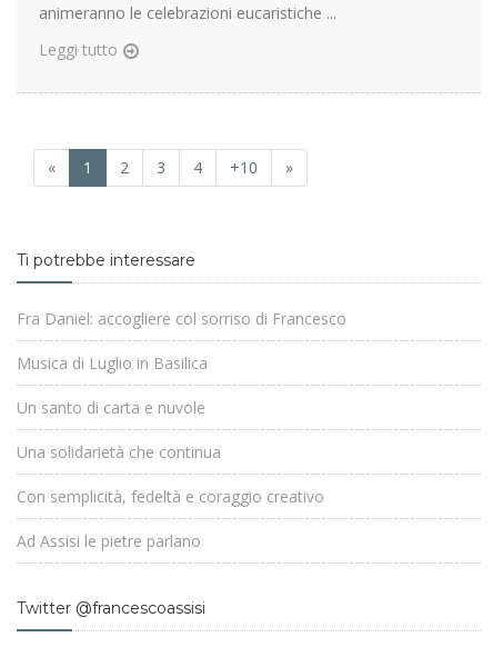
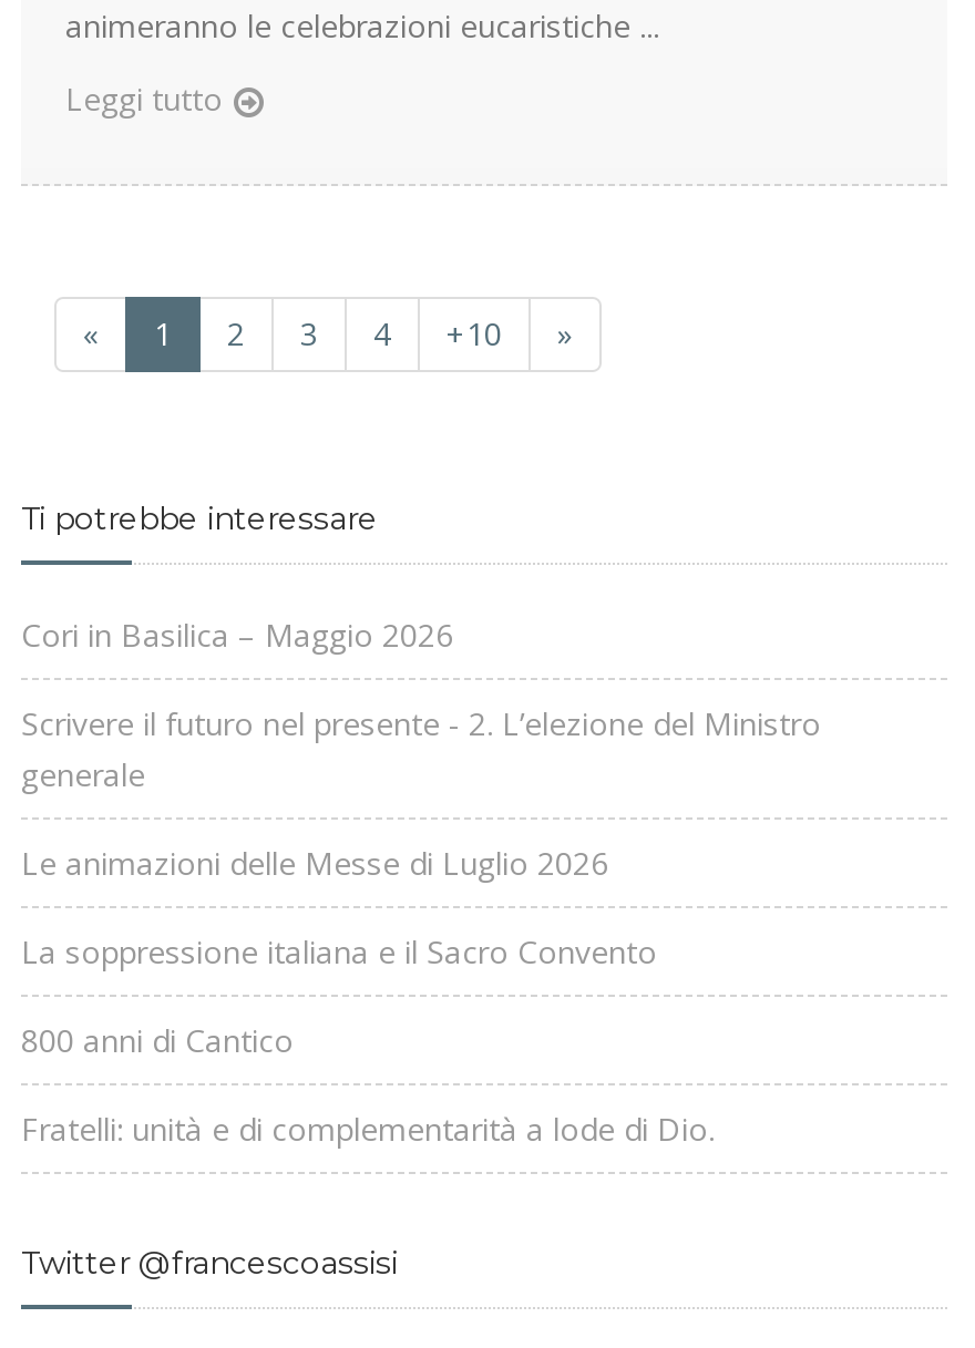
- Fra Daniel: accogliere col sorriso di Francesco
+ Cori in Basilica – Maggio 2026

- Musica di Luglio in Basilica
+ Scrivere il futuro nel presente - 2. L’elezione del Ministro
+ generale

- Un santo di carta e nuvole
+ Le animazioni delle Messe di Luglio 2026

- Una solidarietà che continua
+ La soppressione italiana e il Sacro Convento

- Con semplicità, fedeltà e coraggio creativo
+ 800 anni di Cantico

- Ad Assisi le pietre parlano
+ Fratelli: unità e di complementarità a lode di Dio.
